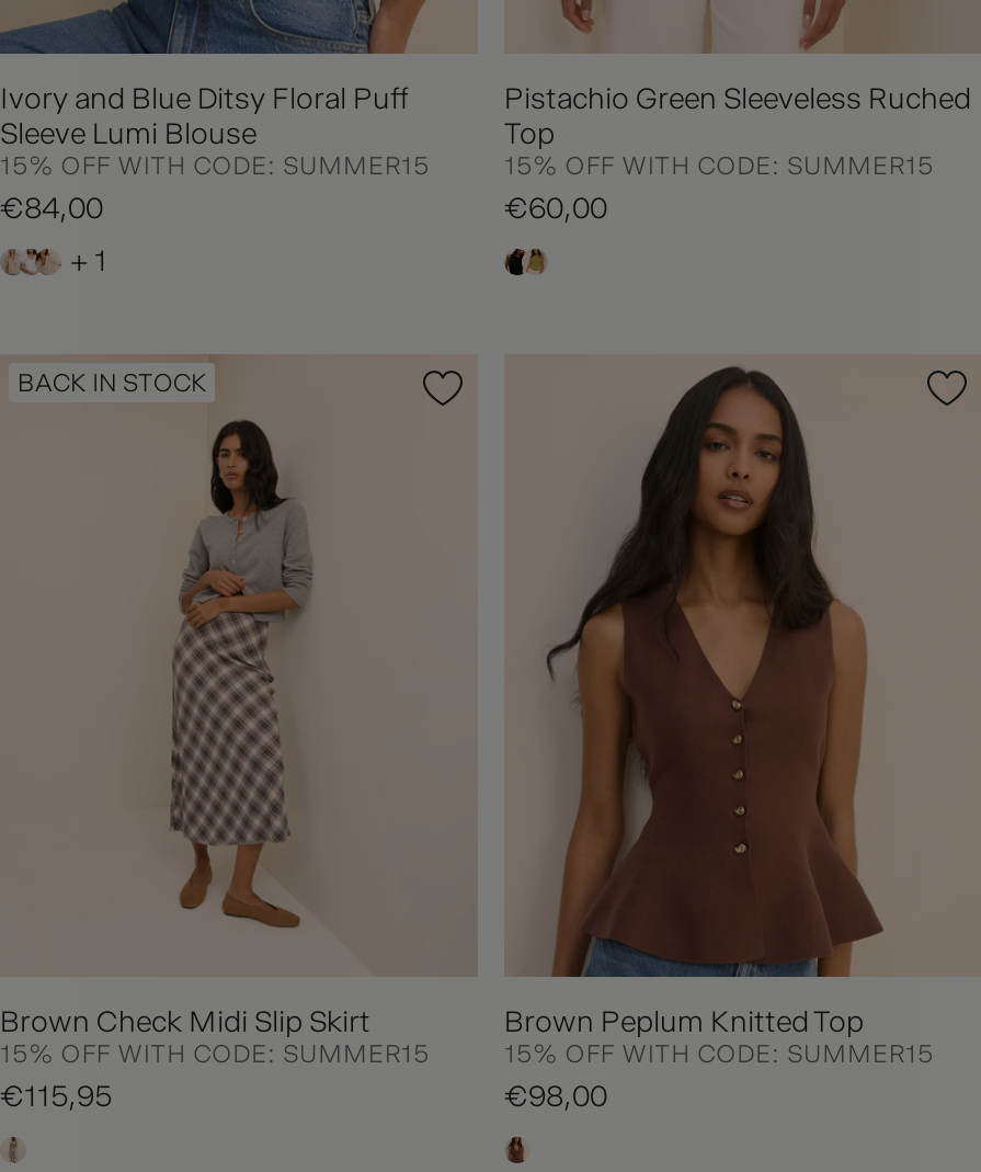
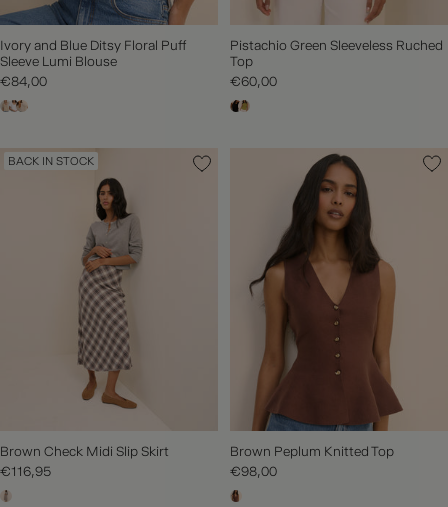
- 15% OFF WITH CODE: SUMMER15

- 15% OFF WITH CODE: SUMMER15

- + 1

- 15% OFF WITH CODE: SUMMER15
- €115,95
+ €116,95

- 15% OFF WITH CODE: SUMMER15
